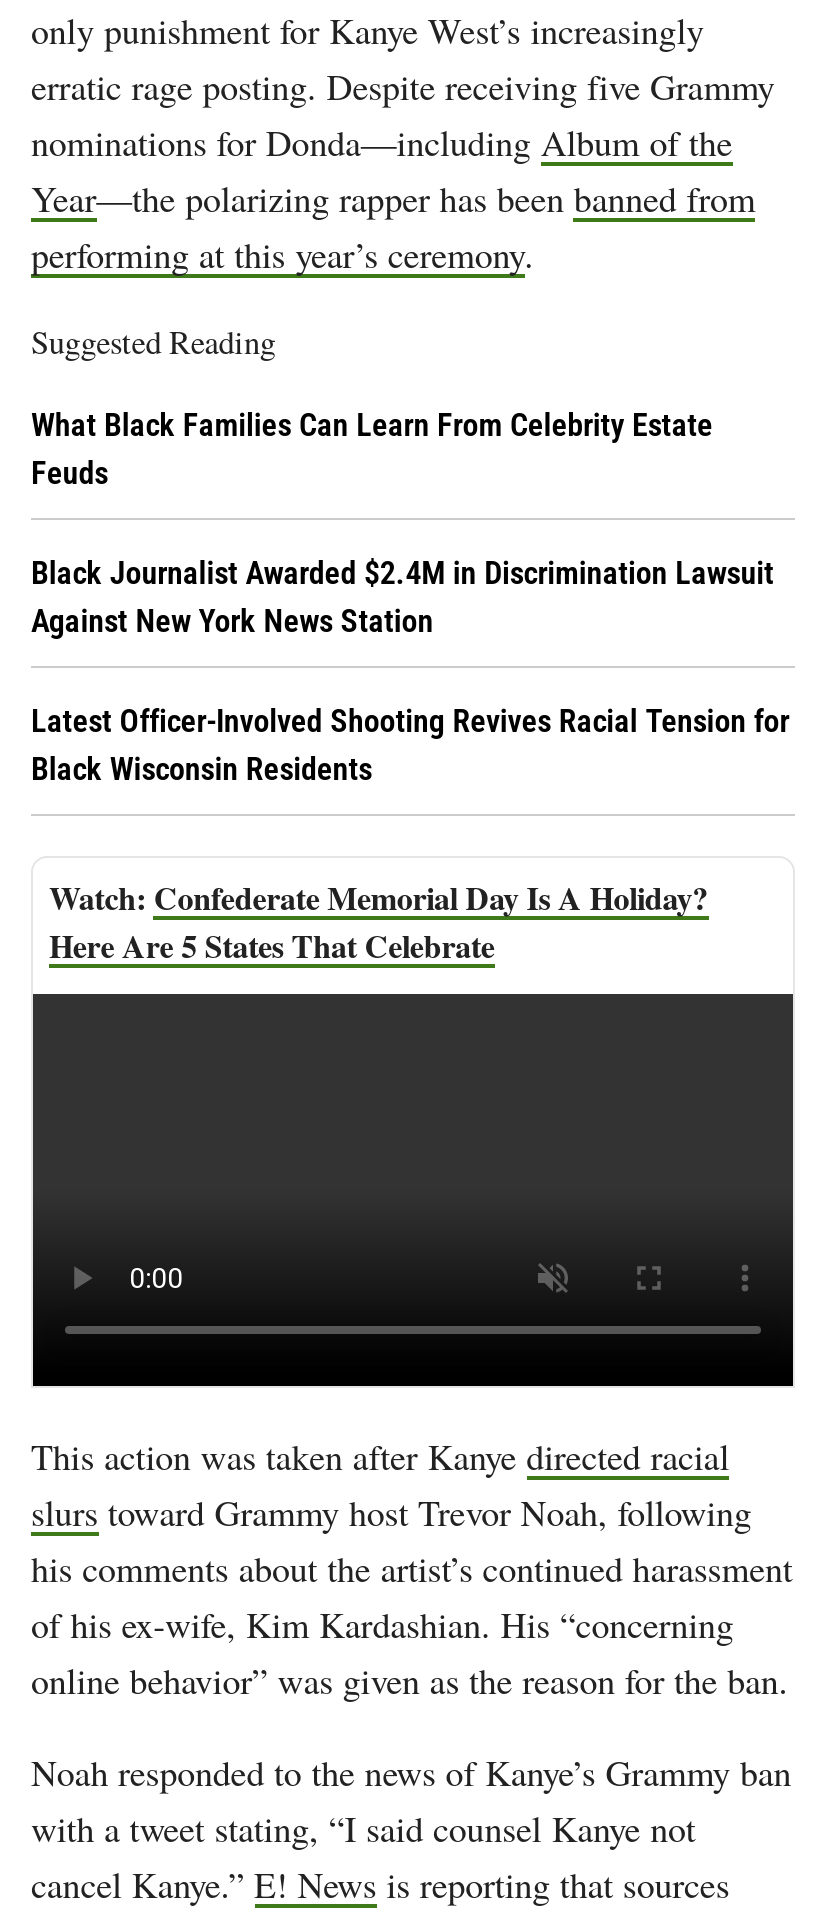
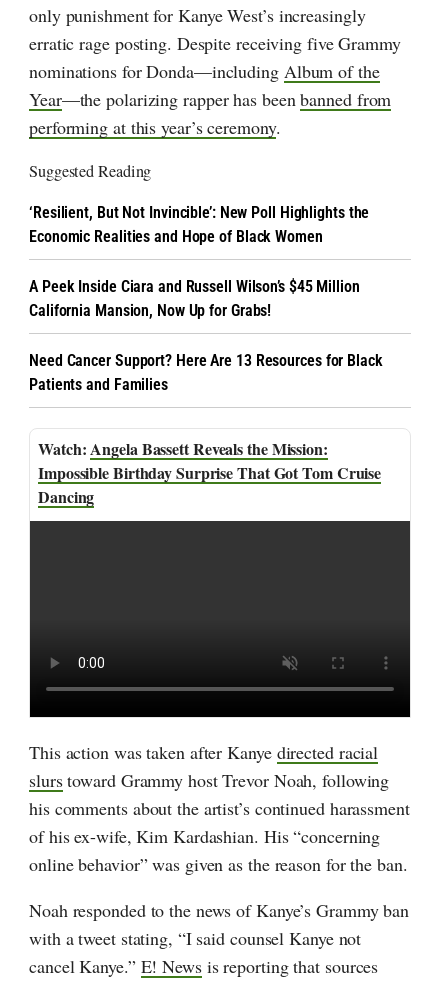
- What Black Families Can Learn From Celebrity Estate
- Feuds
+ ‘Resilient, But Not Invincible’: New Poll Highlights the
+ Economic Realities and Hope of Black Women

- Black Journalist Awarded $2.4M in Discrimination Lawsuit
- Against New York News Station
+ A Peek Inside Ciara and Russell Wilson’s $45 Million
+ California Mansion, Now Up for Grabs!

- Latest Officer-Involved Shooting Revives Racial Tension for
- Black Wisconsin Residents
+ Need Cancer Support? Here Are 13 Resources for Black
+ Patients and Families

- Confederate Memorial Day Is A Holiday?
- Here Are 5 States That Celebrate
+ Angela Bassett Reveals the Mission:
+ Impossible Birthday Surprise That Got Tom Cruise
+ Dancing
